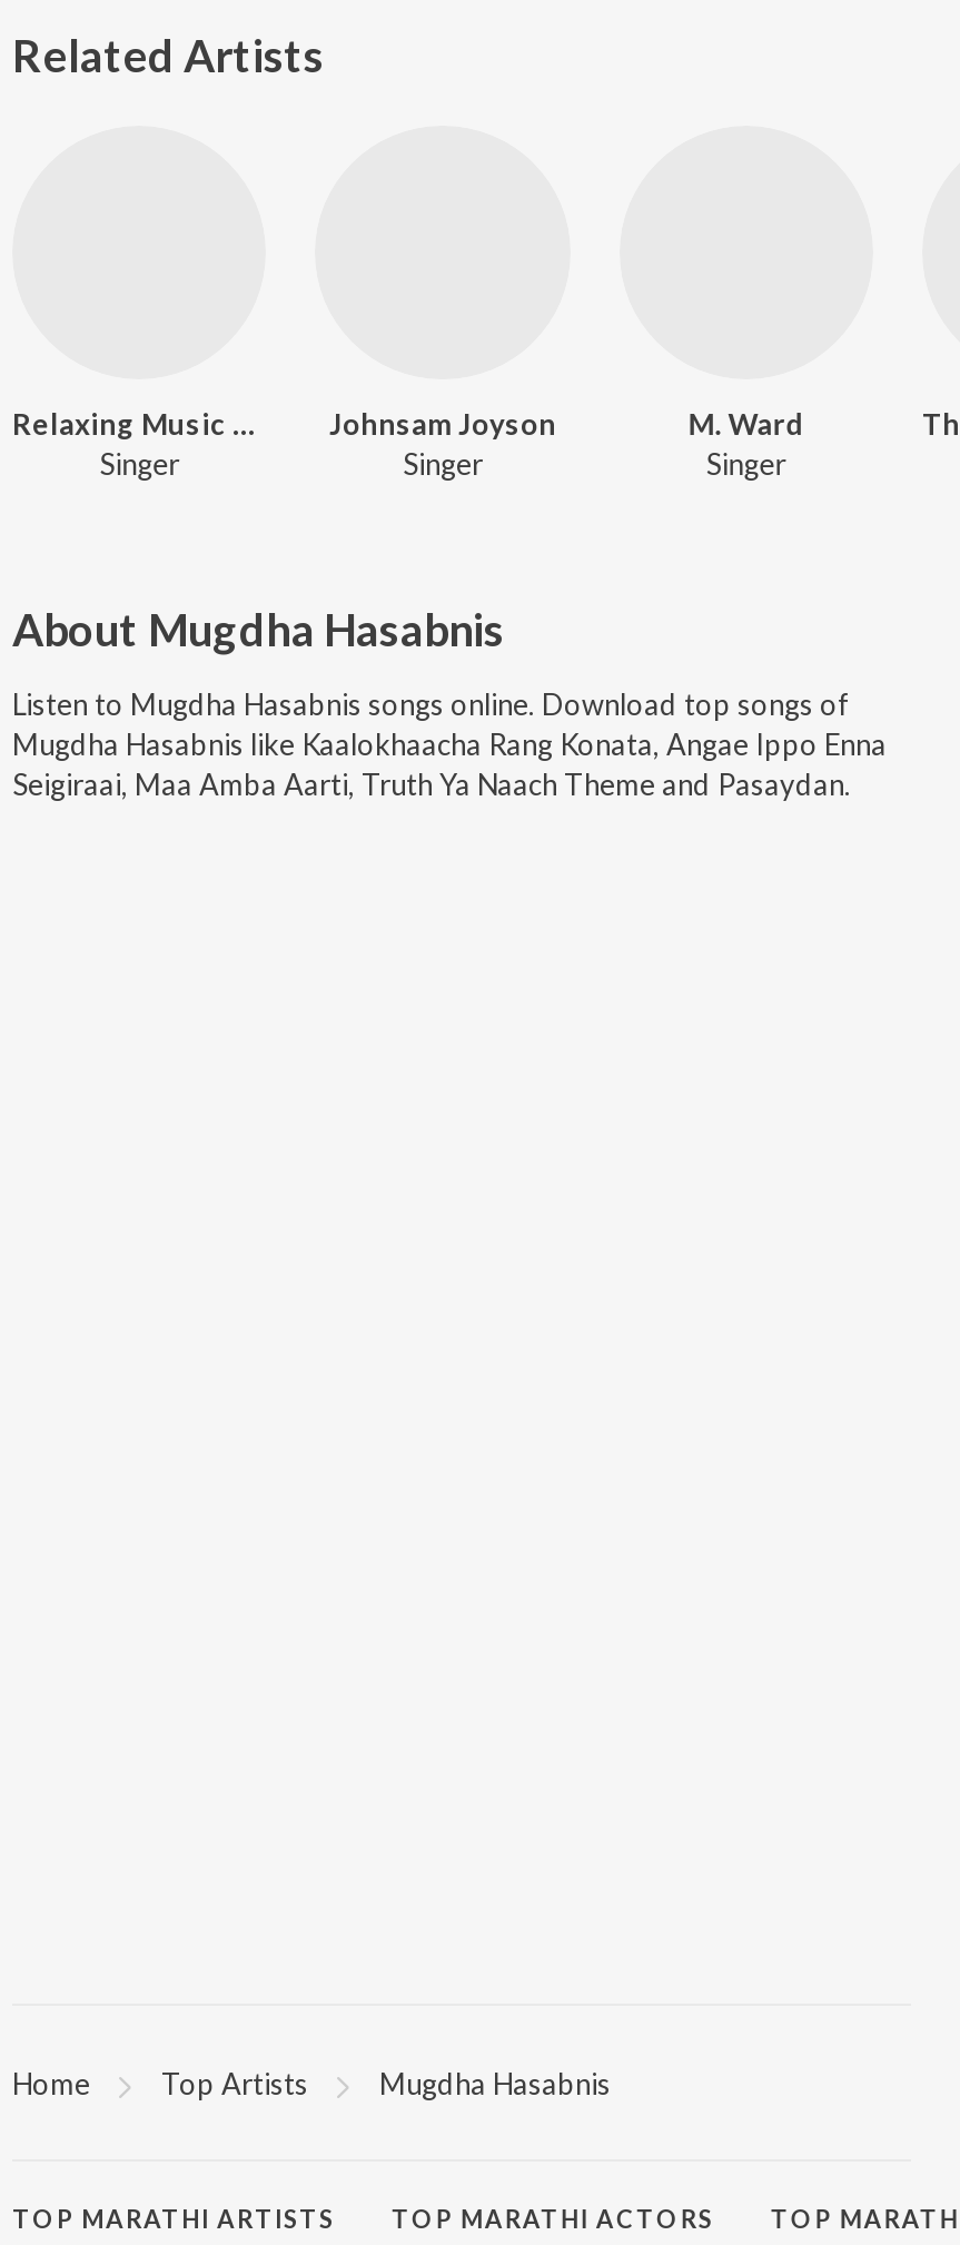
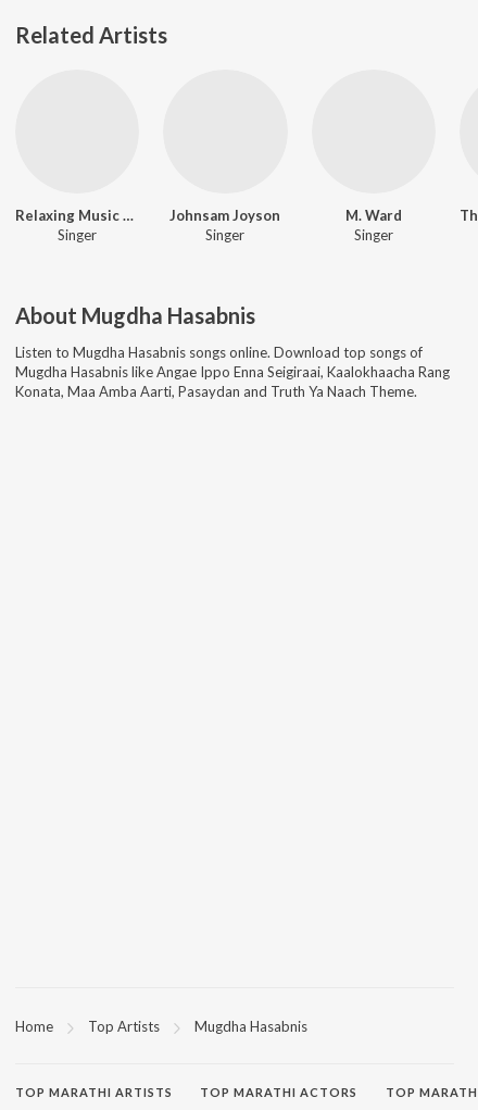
- Mugdha Hasabnis like Kaalokhaacha Rang Konata, Angae Ippo Enna
+ Mugdha Hasabnis like Angae Ippo Enna Seigiraai, Kaalokhaacha Rang

- Seigiraai, Maa Amba Aarti, Truth Ya Naach Theme and Pasaydan.
+ Konata, Maa Amba Aarti, Pasaydan and Truth Ya Naach Theme.
